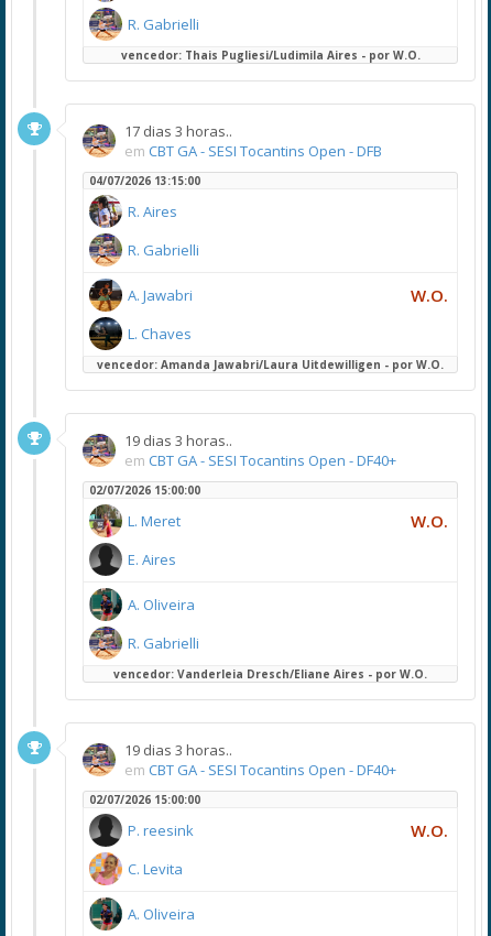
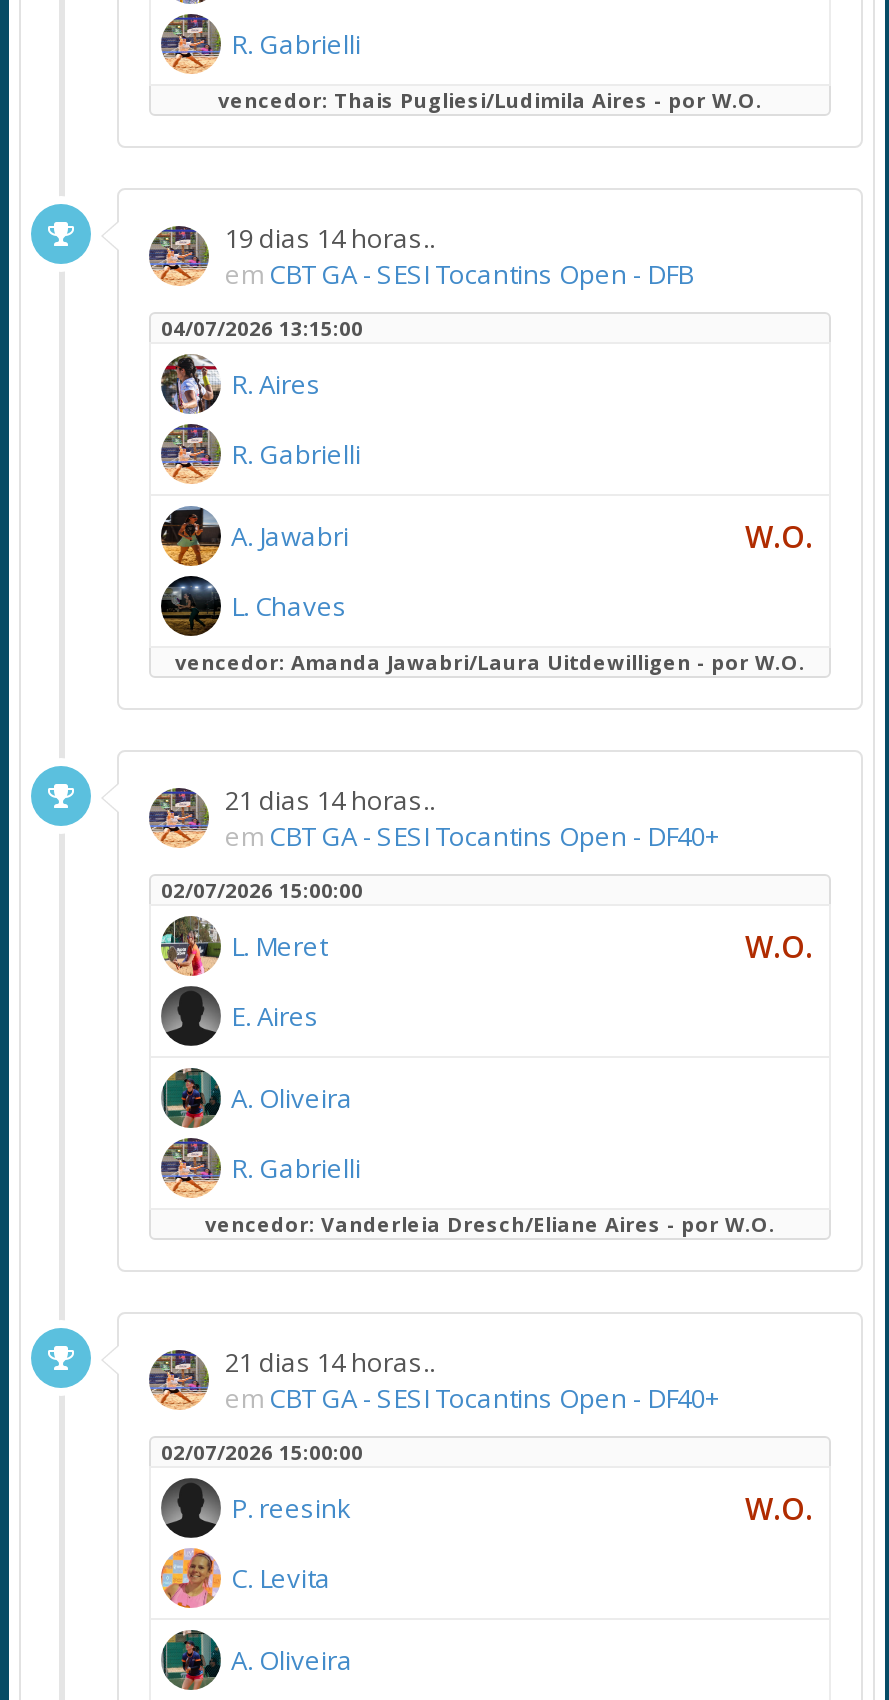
- 17 dias 3 horas..
+ 19 dias 14 horas..

- 19 dias 3 horas..
+ 21 dias 14 horas..

- 19 dias 3 horas..
+ 21 dias 14 horas..
